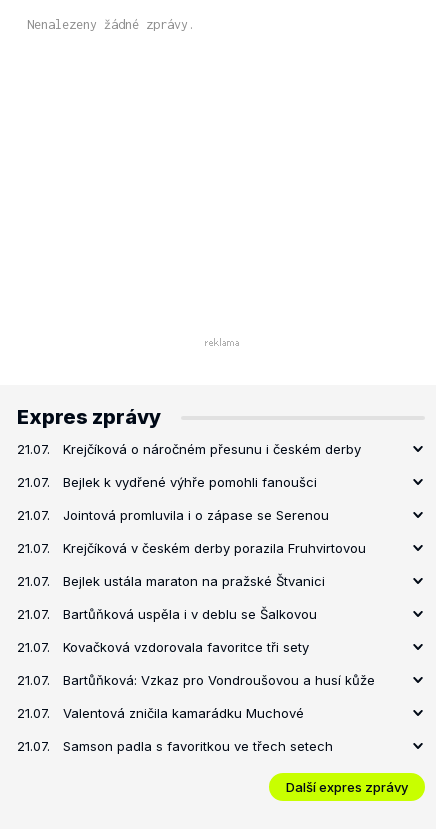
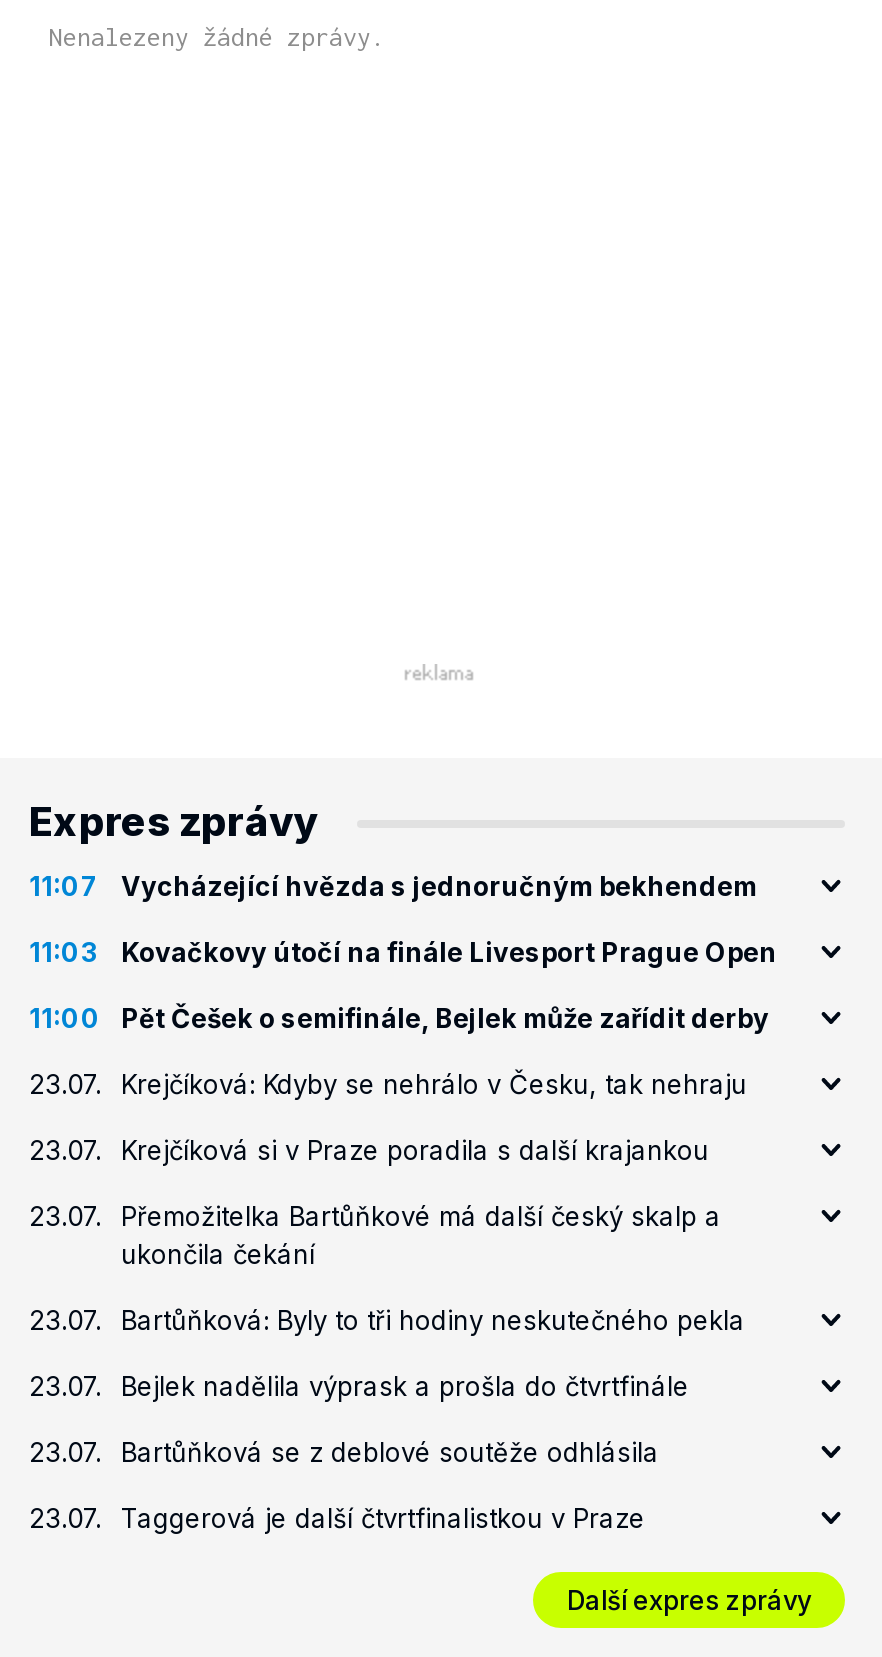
- 21.07.
- Krejčíková o náročném přesunu i českém derby
+ 11:07
+ Vycházející hvězda s jednoručným bekhendem

- 21.07.
- Bejlek k vydřené výhře pomohli fanoušci
+ 11:03
+ Kovačkovy útočí na finále Livesport Prague Open

- 21.07.
- Jointová promluvila i o zápase se Serenou
+ 11:00
+ Pět Češek o semifinále, Bejlek může zařídit derby

- 21.07.
- Krejčíková v českém derby porazila Fruhvirtovou
+ 23.07.
+ Krejčíková: Kdyby se nehrálo v Česku, tak nehraju

- 21.07.
- Bejlek ustála maraton na pražské Štvanici
+ 23.07.
+ Krejčíková si v Praze poradila s další krajankou

- 21.07.
- Bartůňková uspěla i v deblu se Šalkovou
+ 23.07.
+ Přemožitelka Bartůňkové má další český skalp a
+ ukončila čekání

- 21.07.
- Kovačková vzdorovala favoritce tři sety
+ 23.07.
+ Bartůňková: Byly to tři hodiny neskutečného pekla

- 21.07.
- Bartůňková: Vzkaz pro Vondroušovou a husí kůže
+ 23.07.
+ Bejlek nadělila výprask a prošla do čtvrtfinále

- 21.07.
- Valentová zničila kamarádku Muchové
+ 23.07.
+ Bartůňková se z deblové soutěže odhlásila

- 21.07.
- Samson padla s favoritkou ve třech setech
+ 23.07.
+ Taggerová je další čtvrtfinalistkou v Praze
